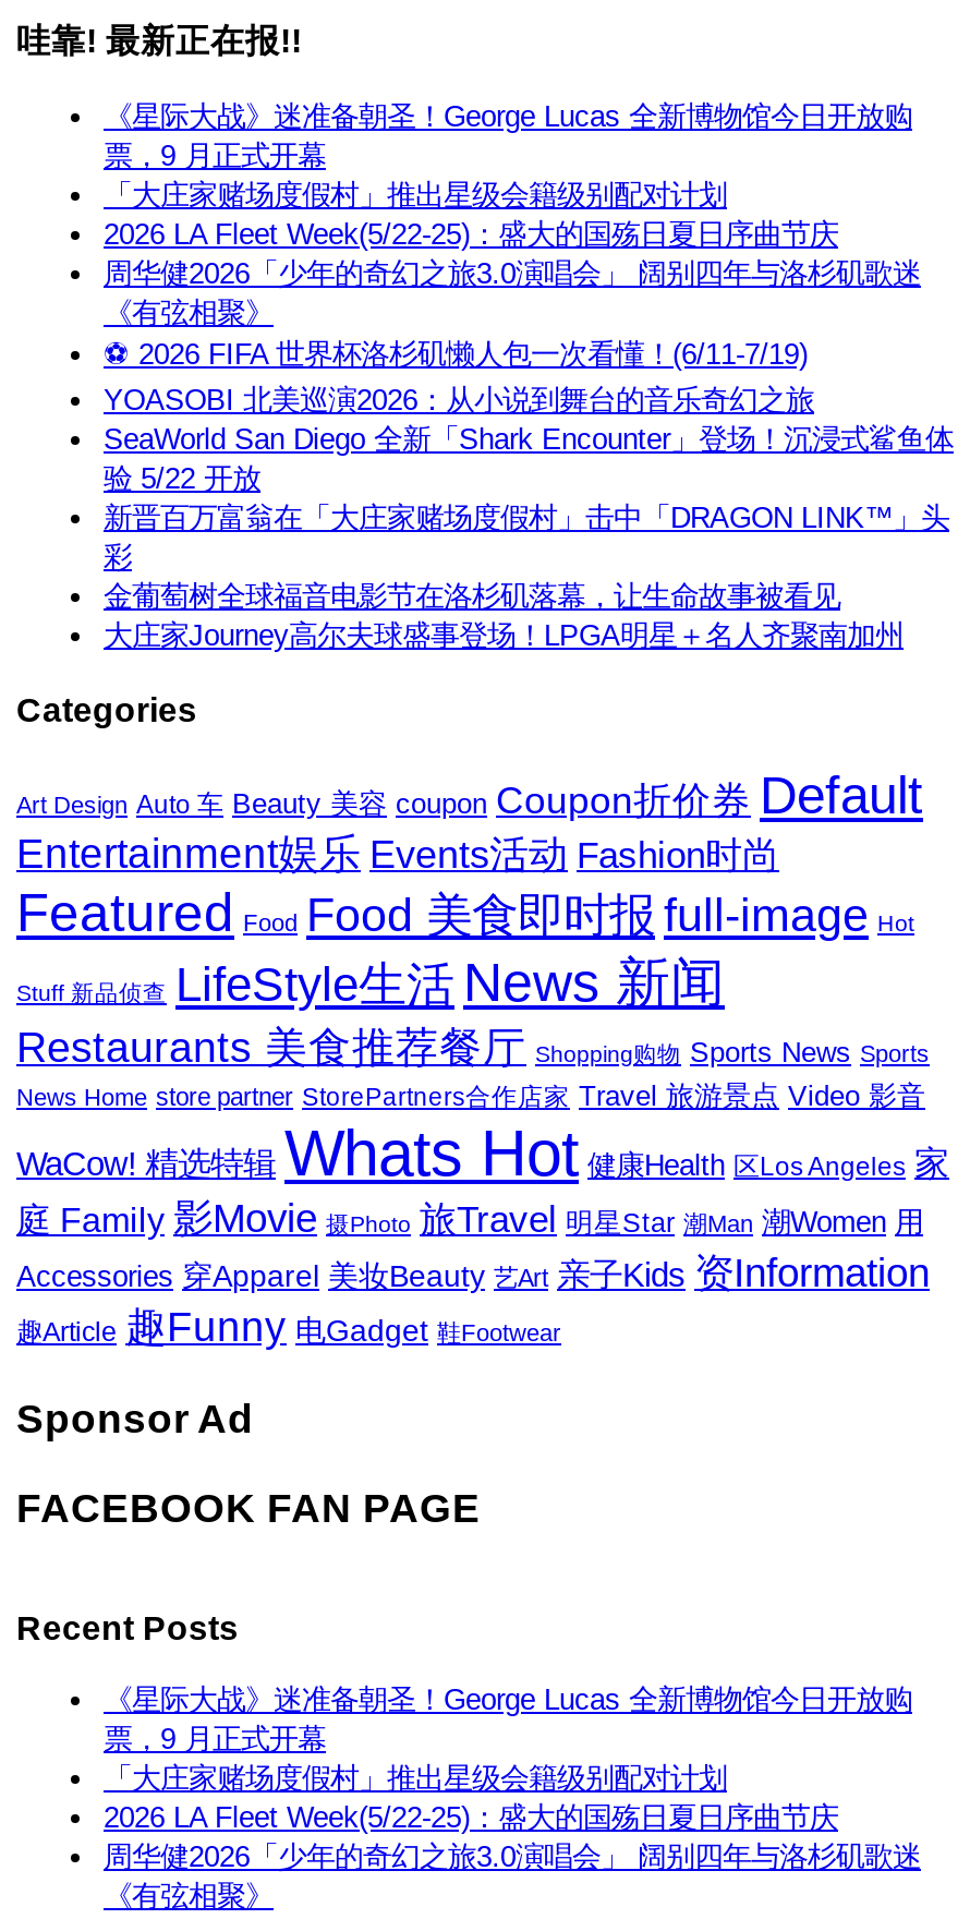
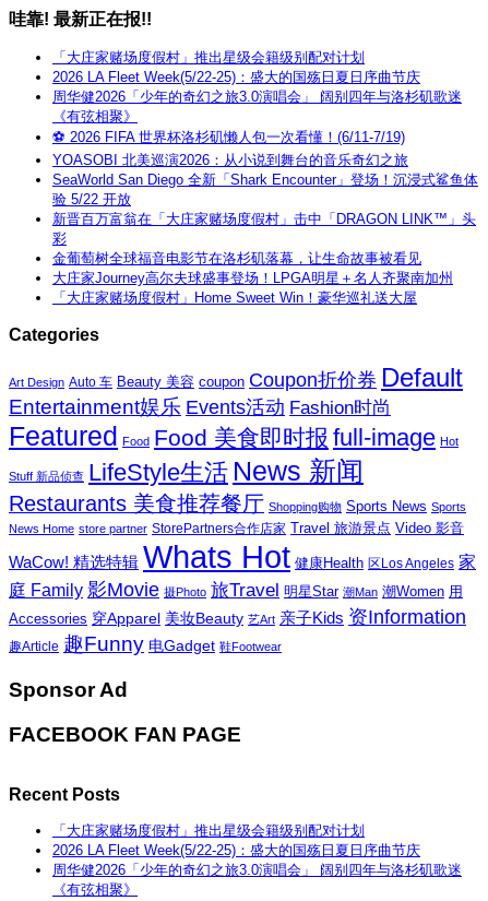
- 《星际大战》迷准备朝圣！George Lucas 全新博物馆今日开放购
- 票，9 月正式开幕

+ 「大庄家赌场度假村」Home Sweet Win！豪华巡礼送大屋

- 《星际大战》迷准备朝圣！George Lucas 全新博物馆今日开放购
- 票，9 月正式开幕
